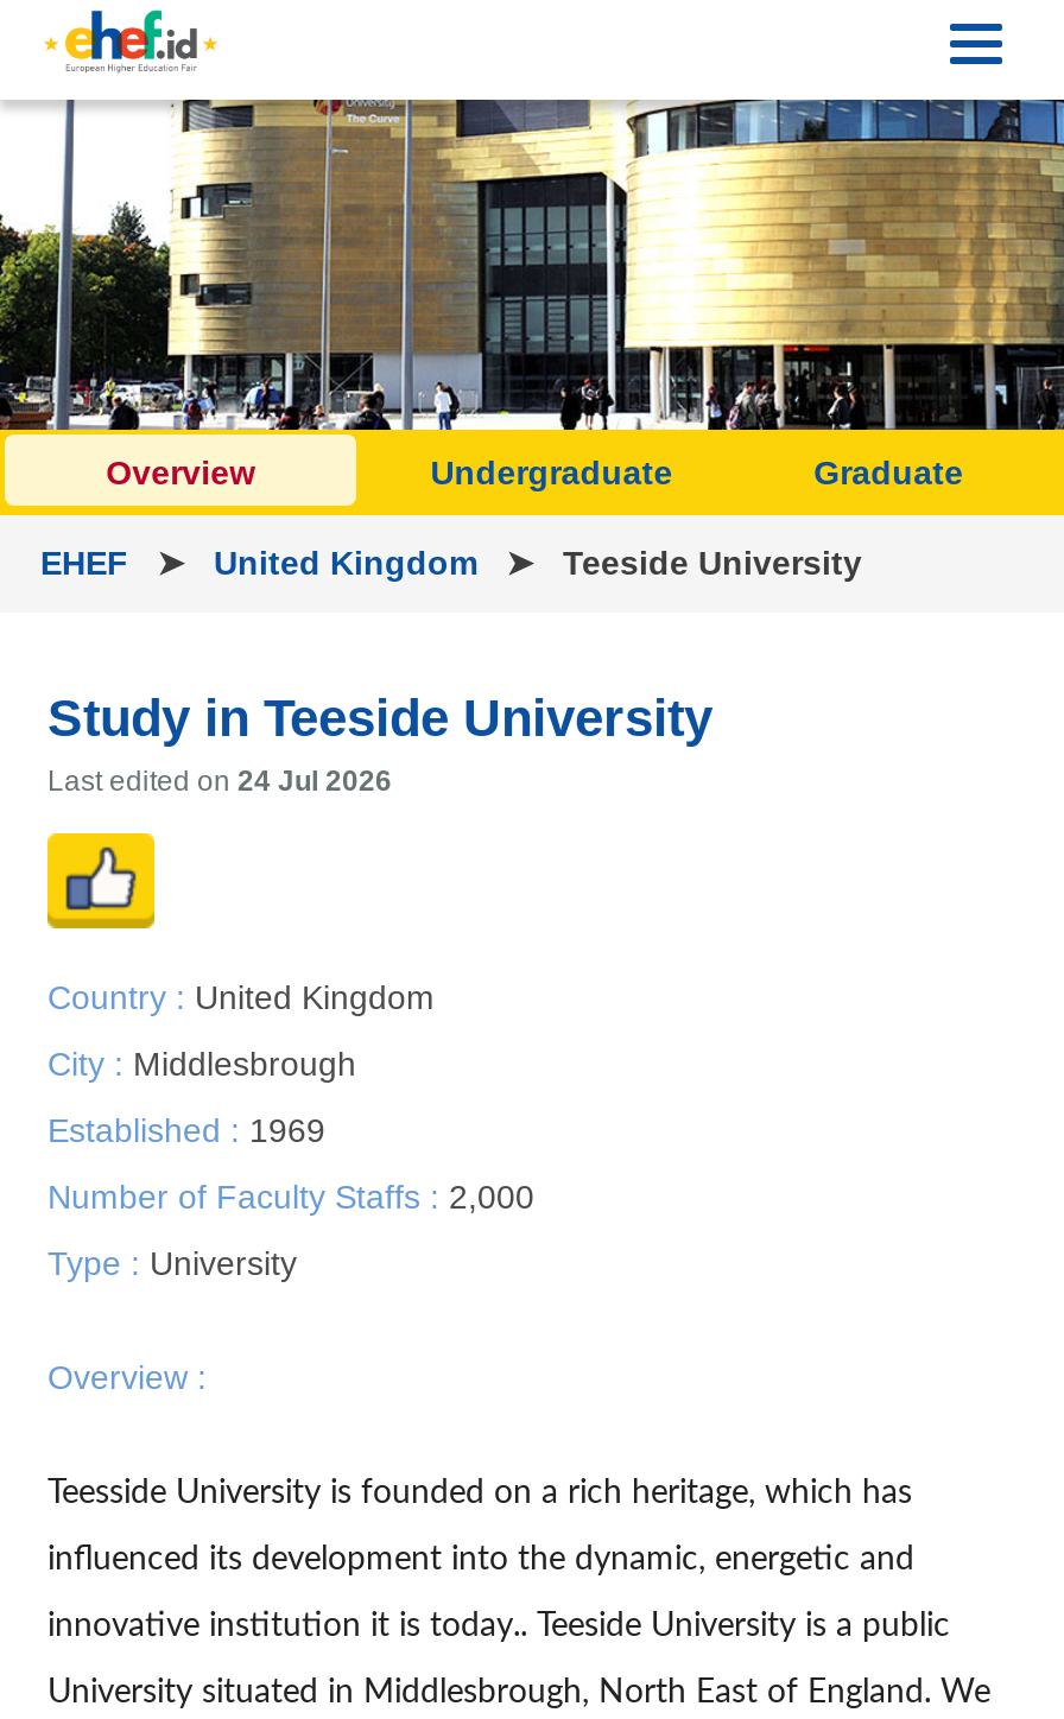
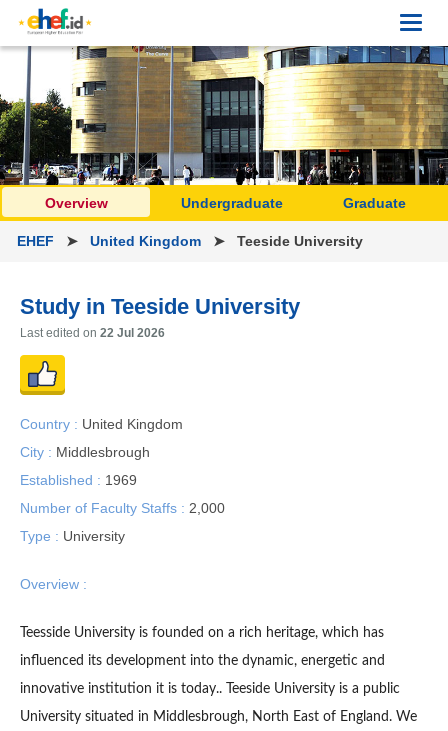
- Last edited on 24 Jul 2026
+ Last edited on 22 Jul 2026
